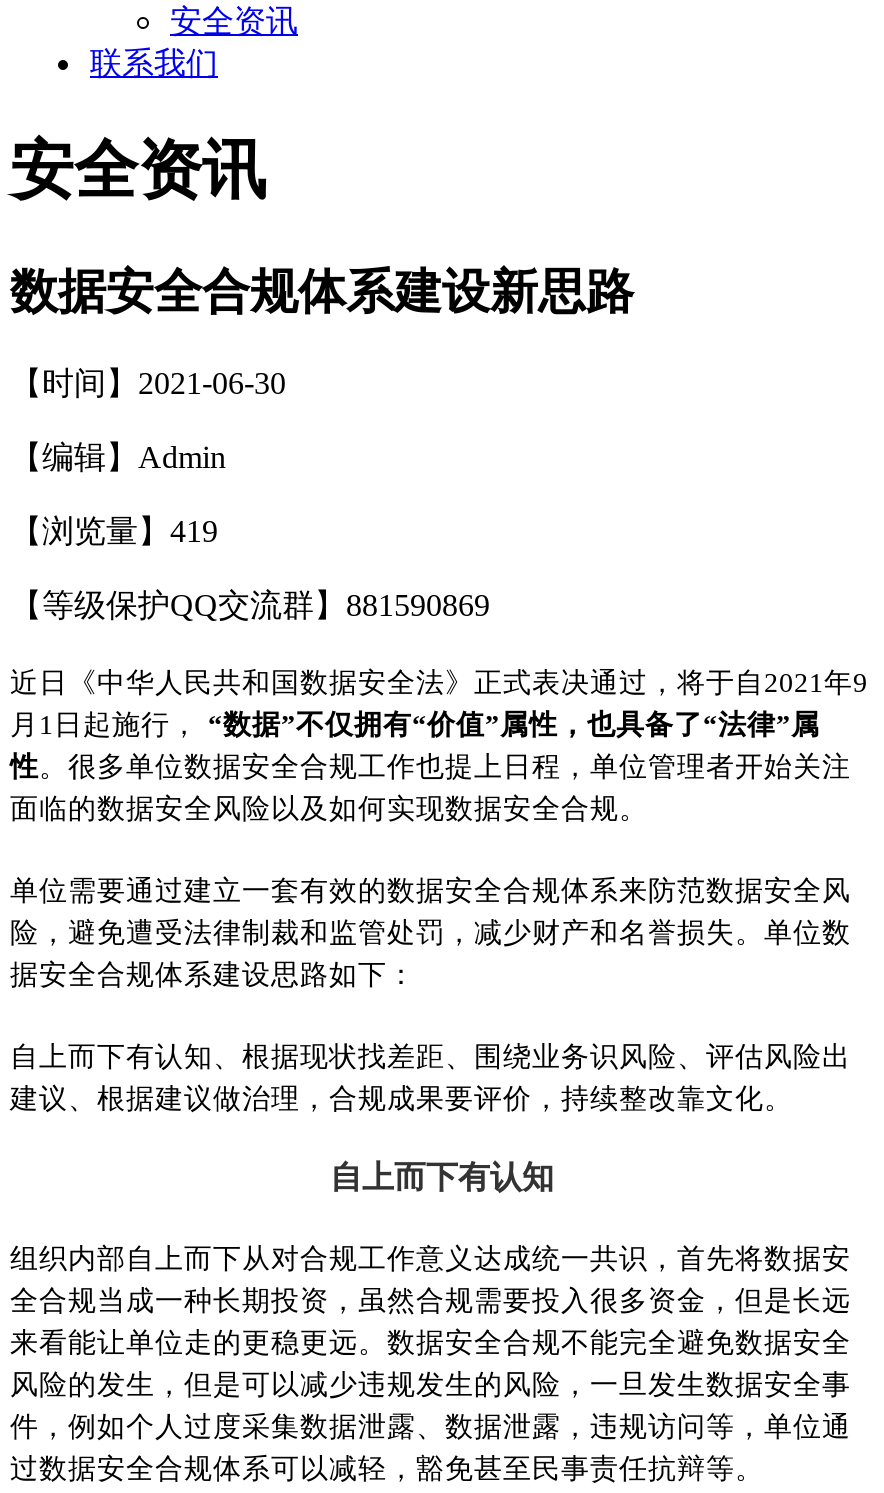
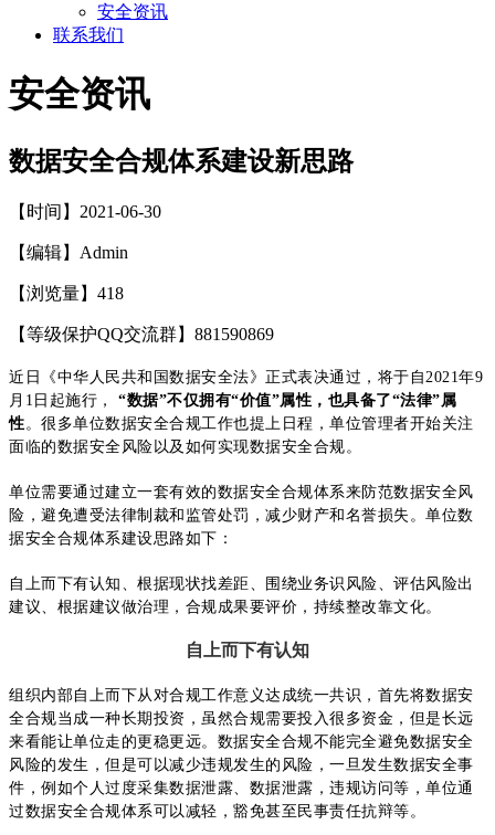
- 【浏览量】419
+ 【浏览量】418
